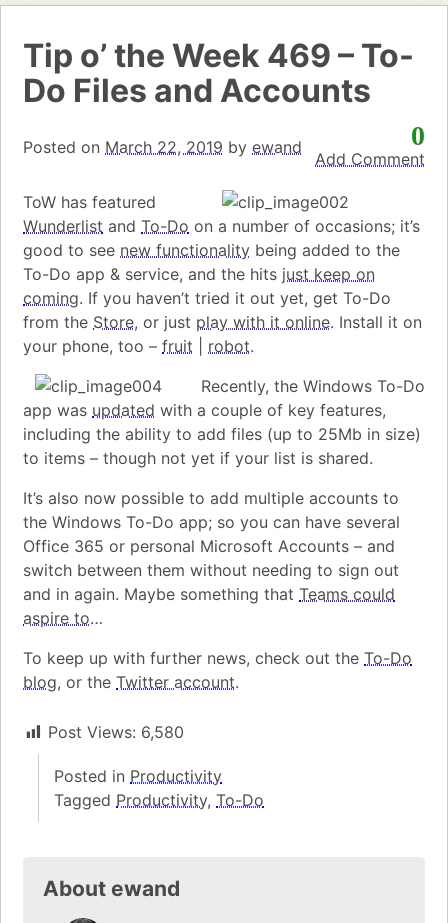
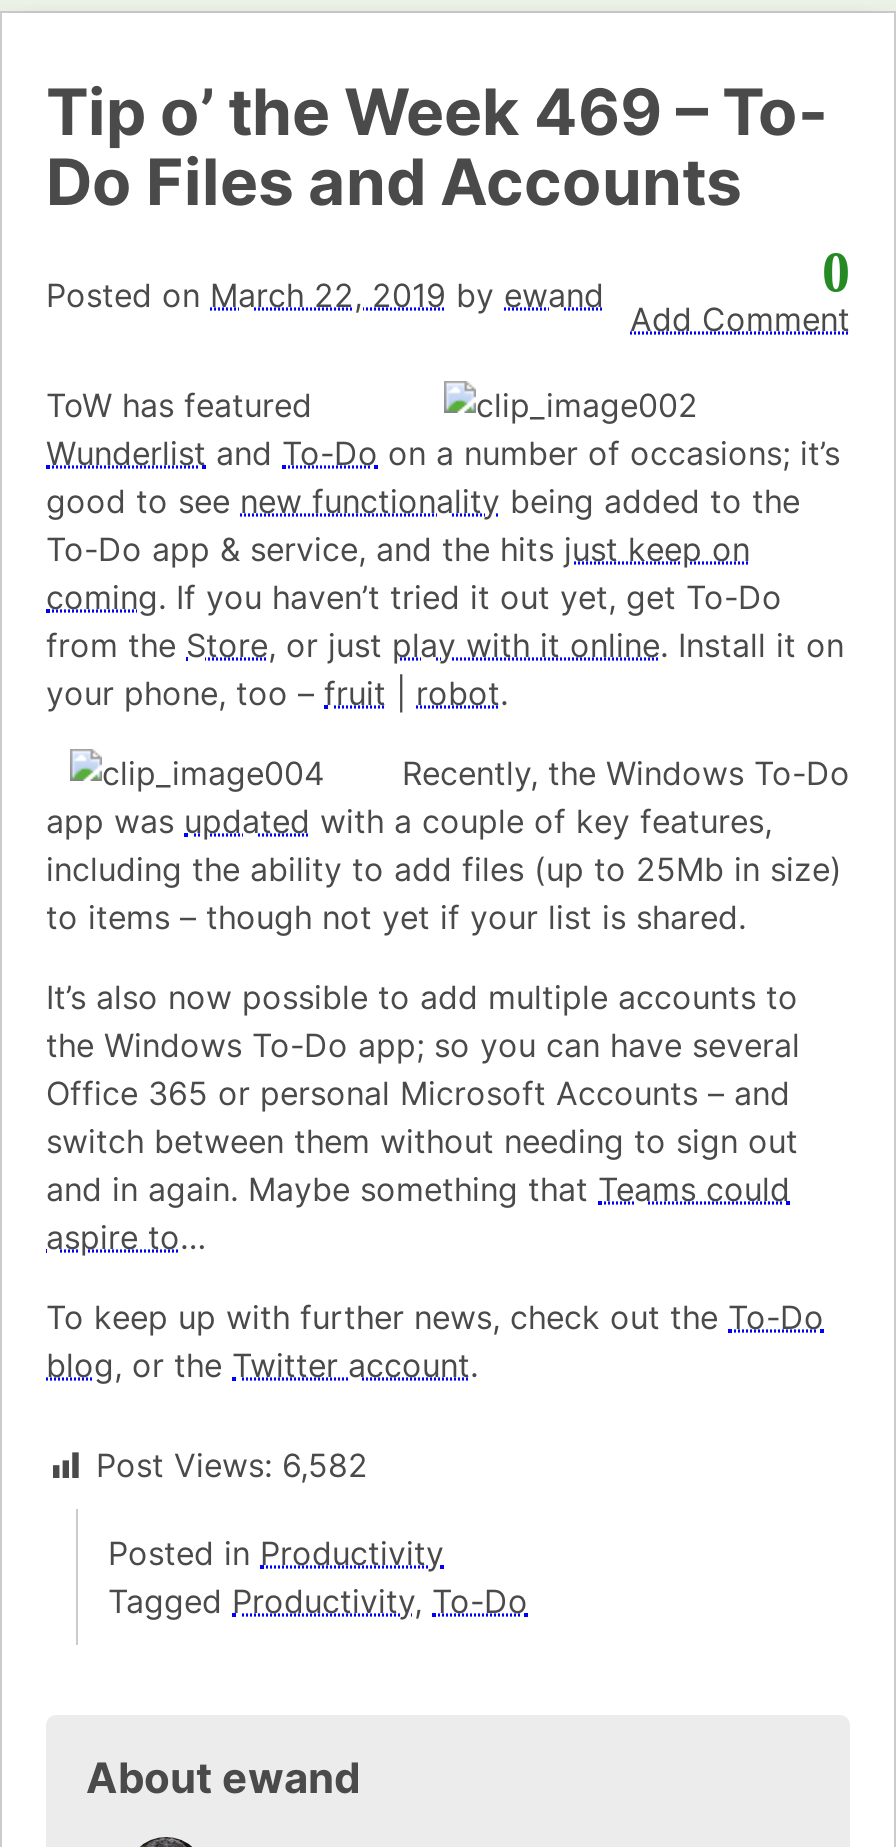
- Post Views: 6,580
+ Post Views: 6,582
